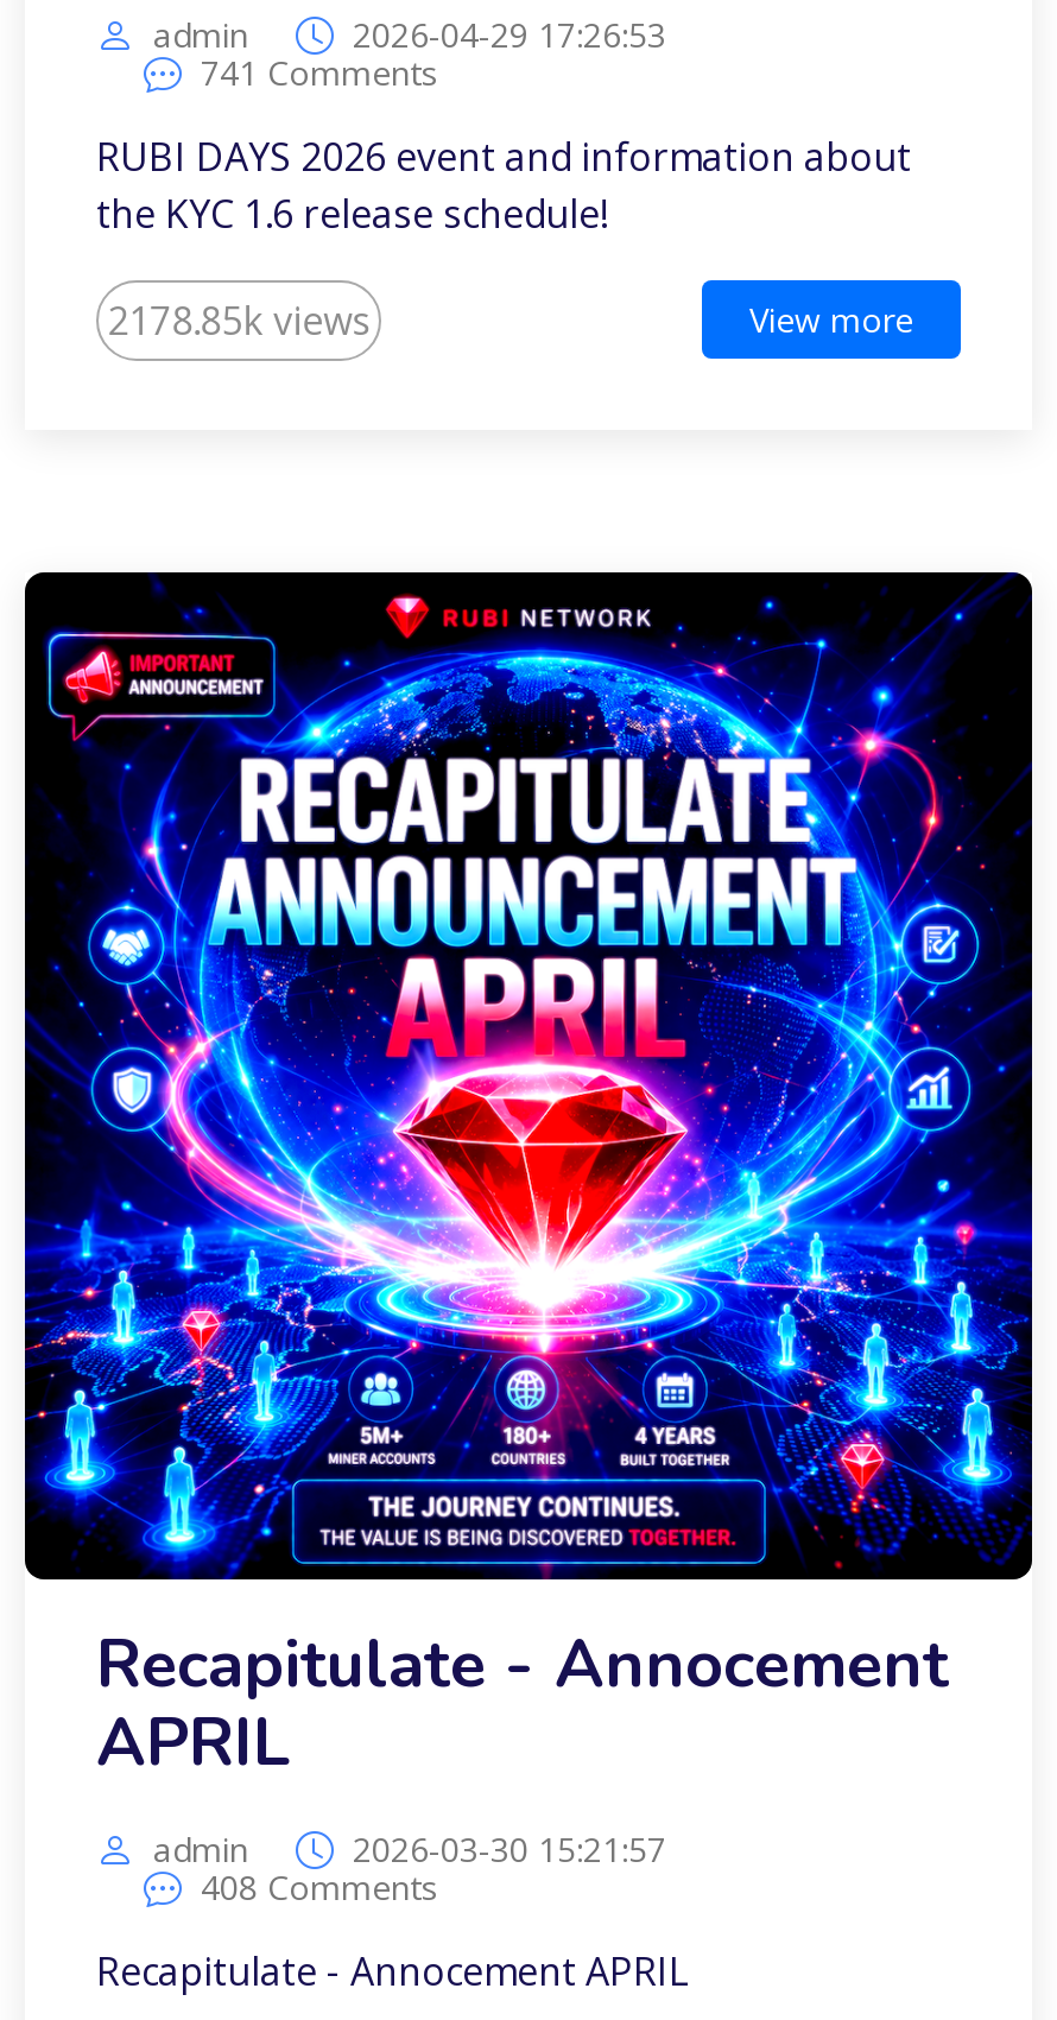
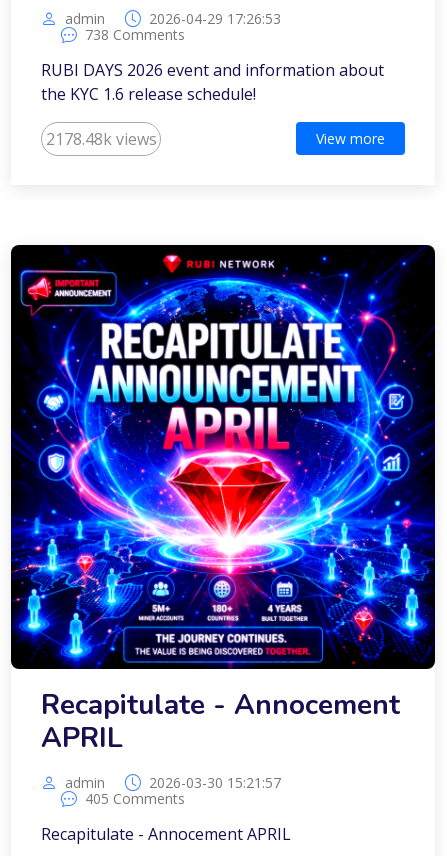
- 741 Comments
+ 738 Comments

- 2178.85k views
+ 2178.48k views

- 408 Comments
+ 405 Comments
